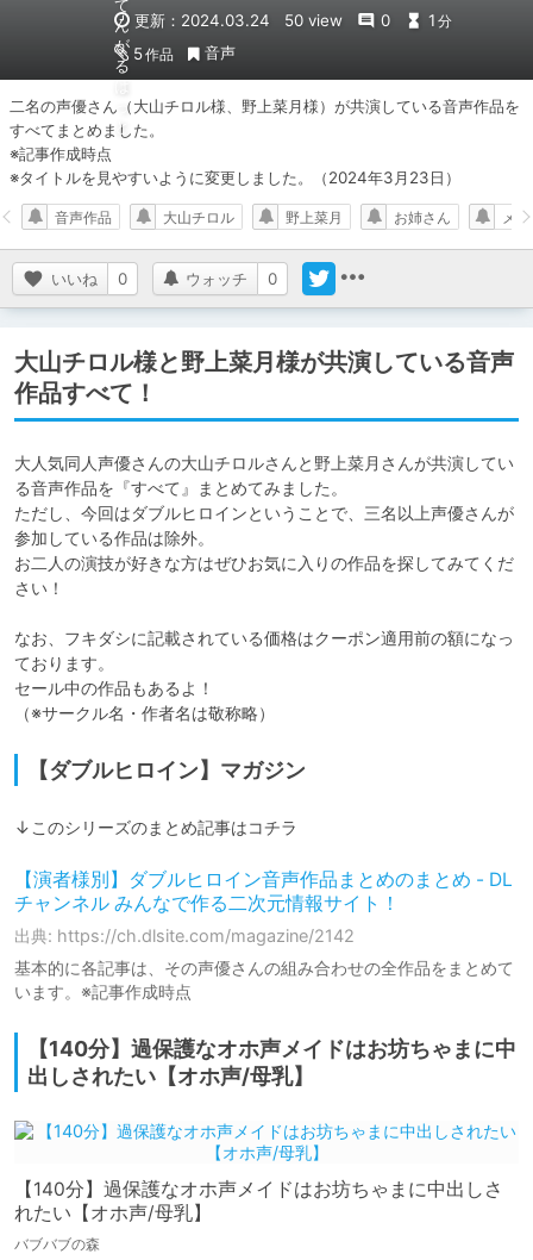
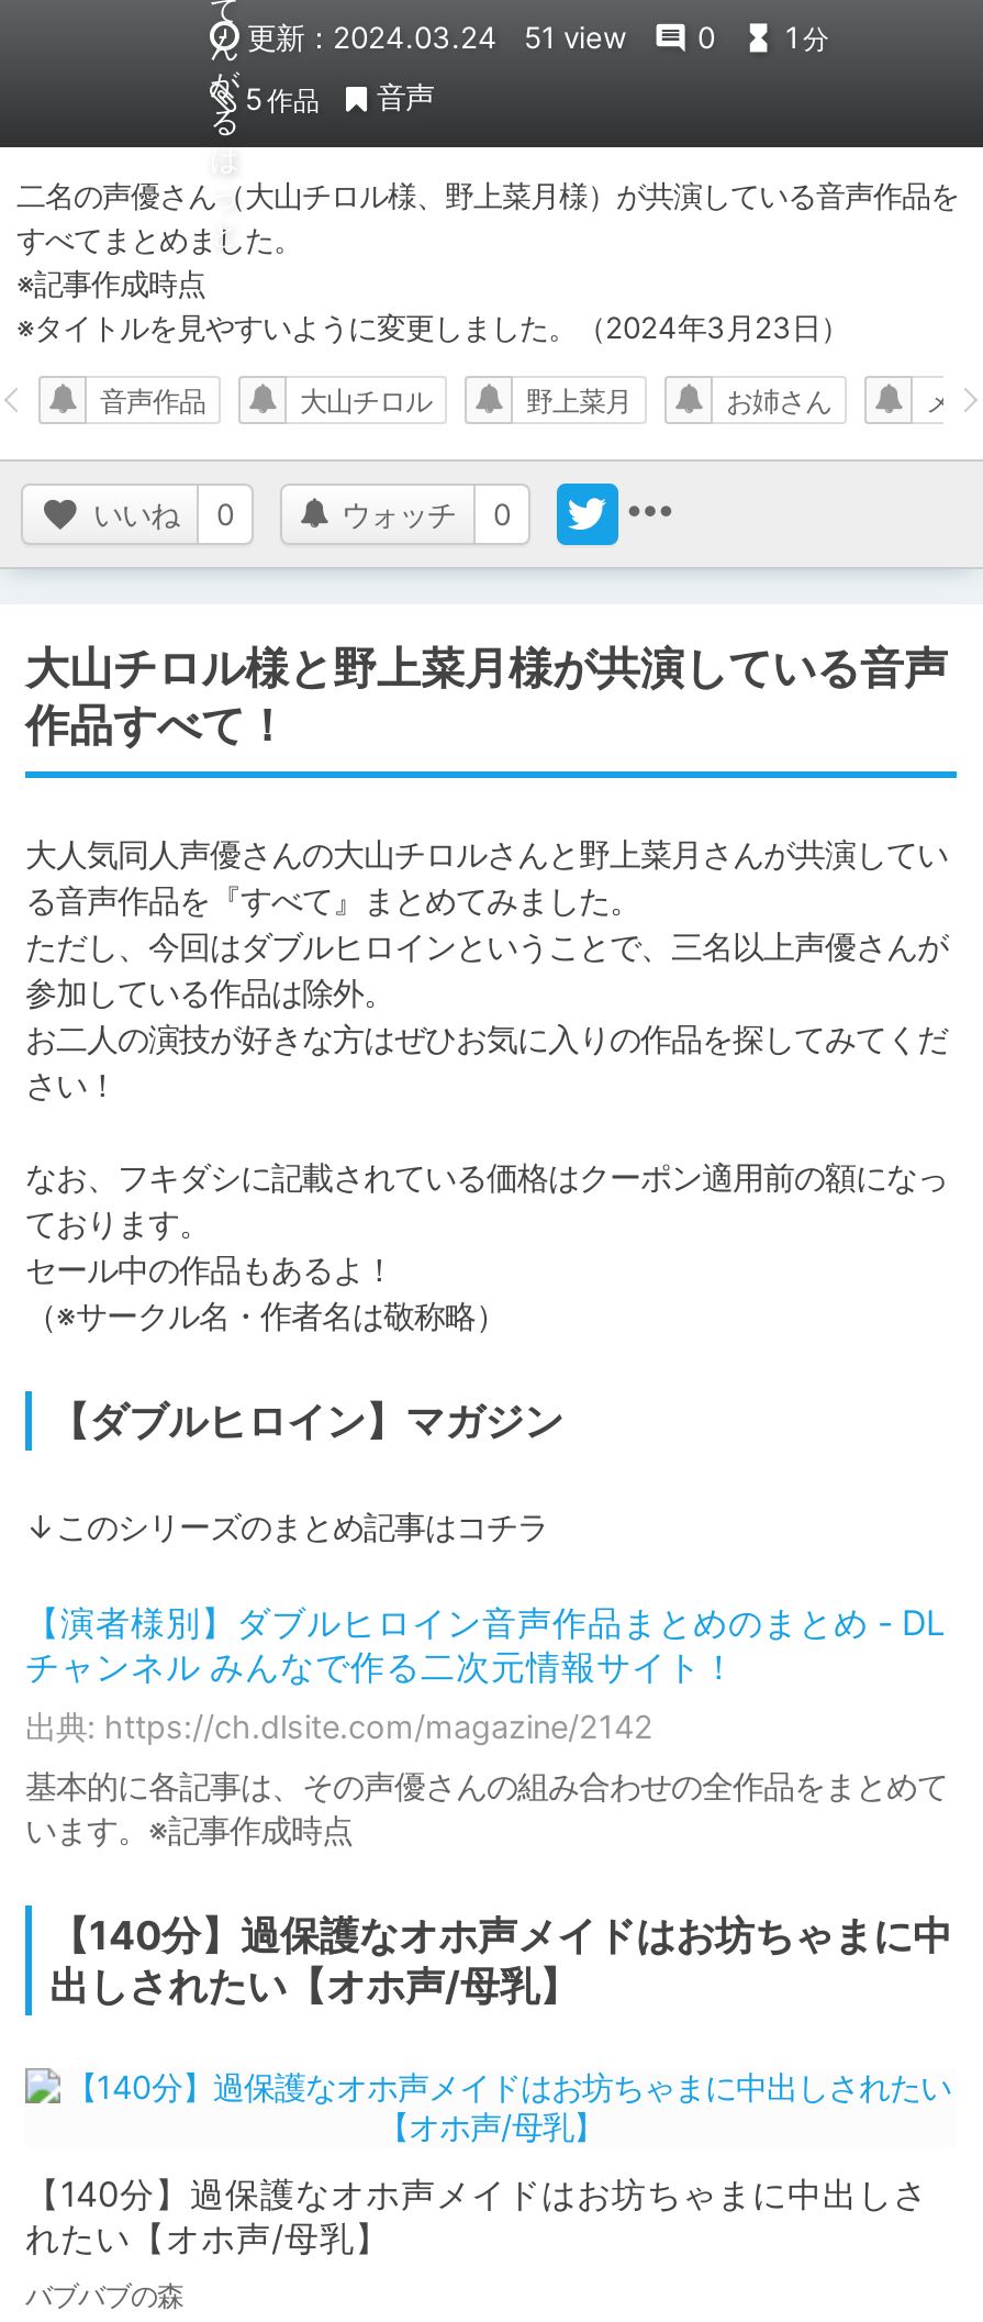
- 50 view
+ 51 view
